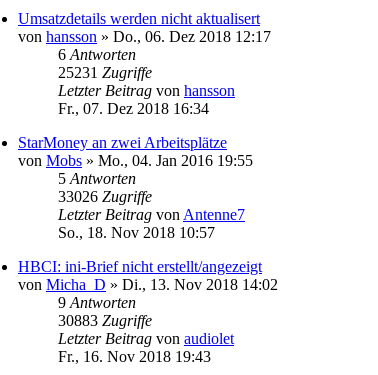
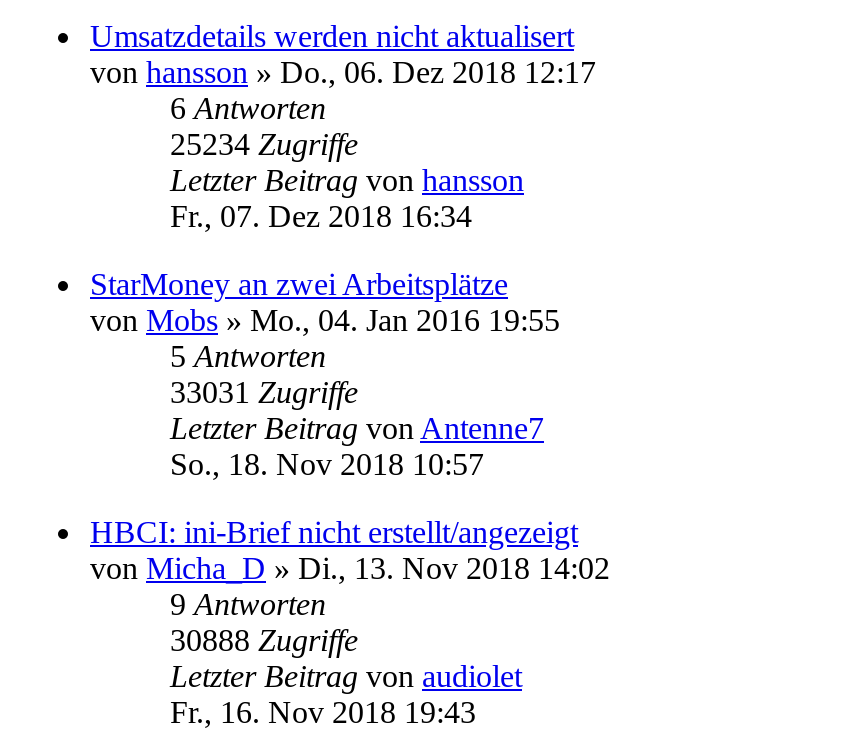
- 25231 Zugriffe
+ 25234 Zugriffe

- 33026 Zugriffe
+ 33031 Zugriffe

- 30883 Zugriffe
+ 30888 Zugriffe
